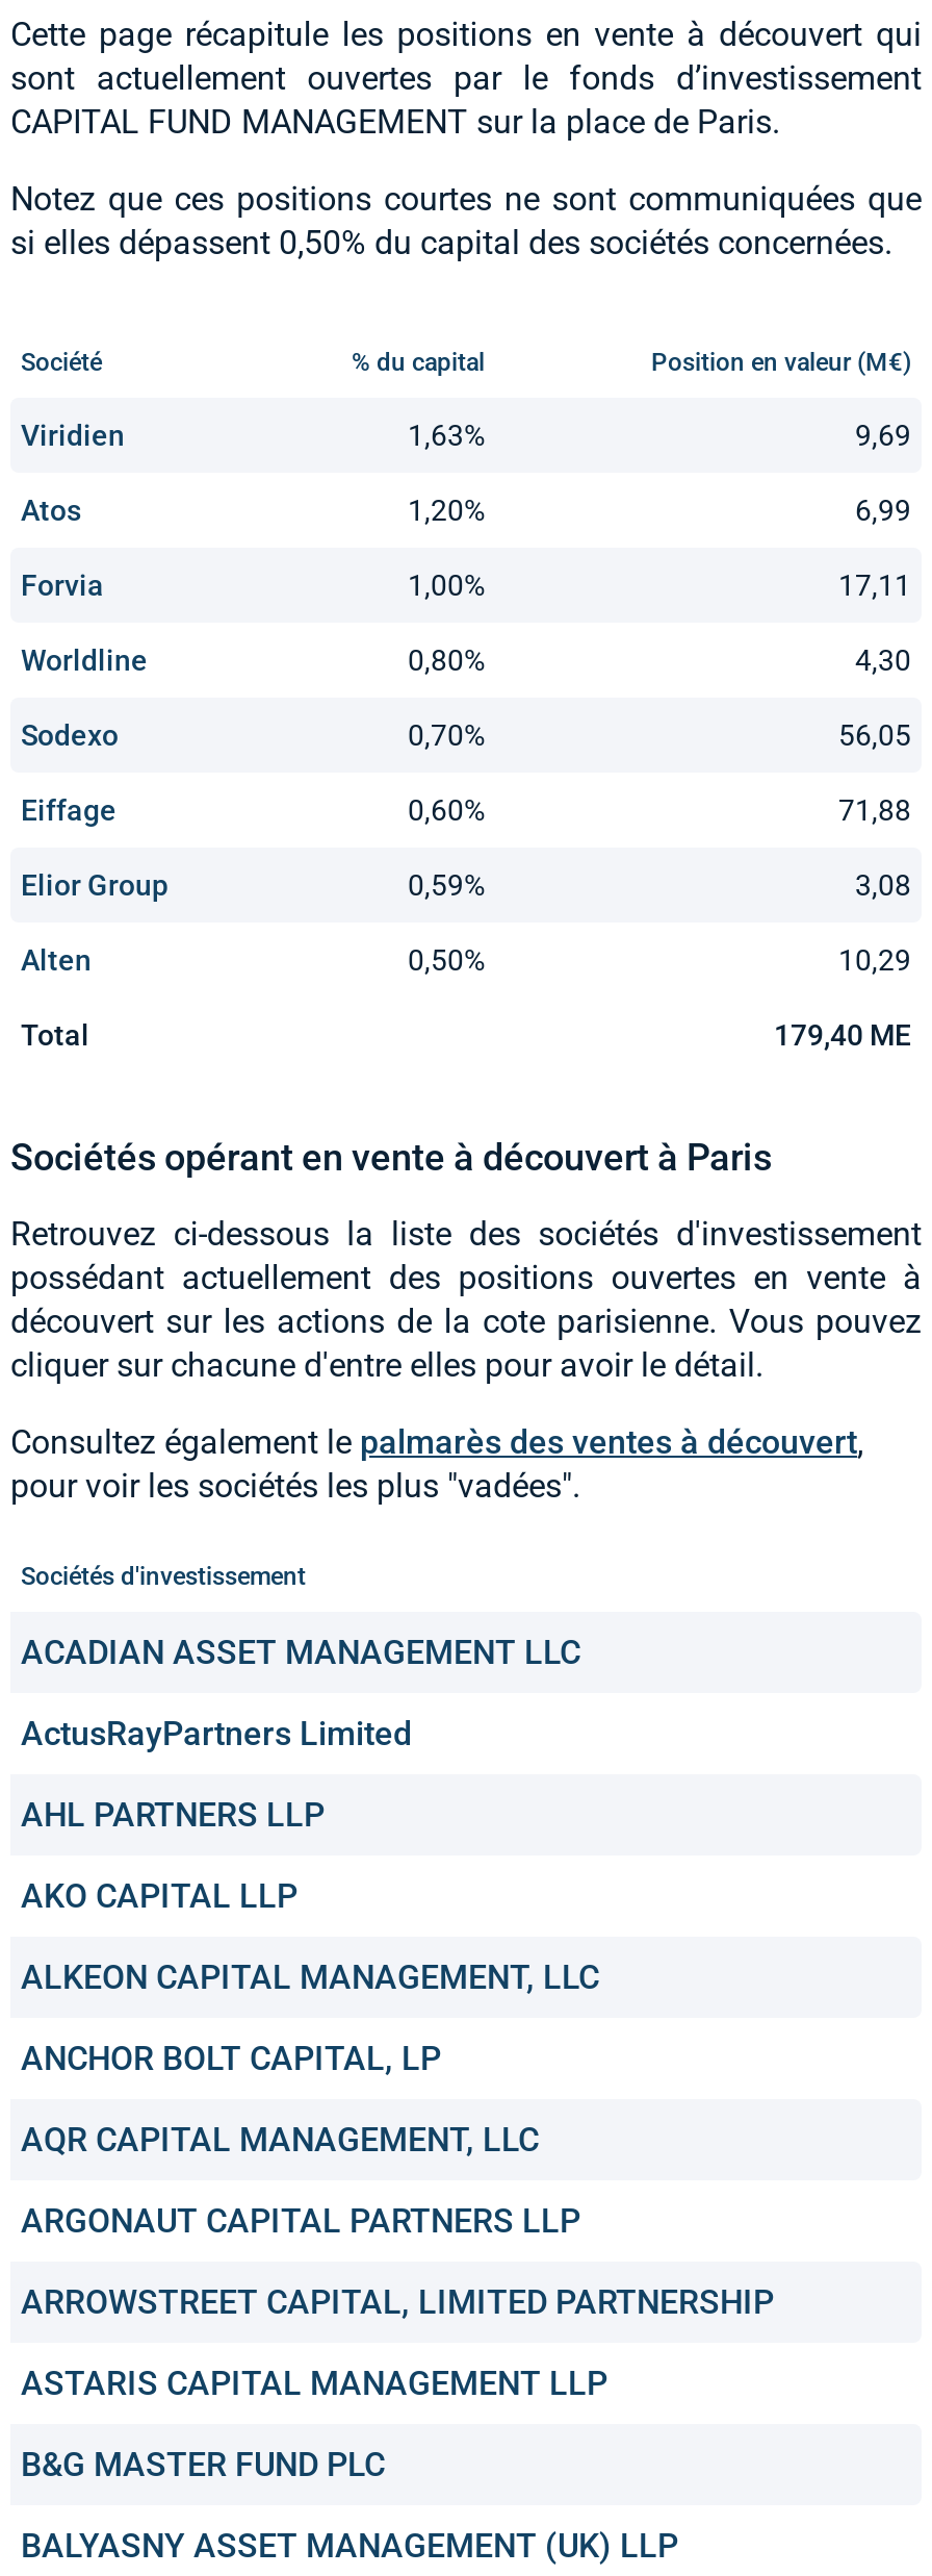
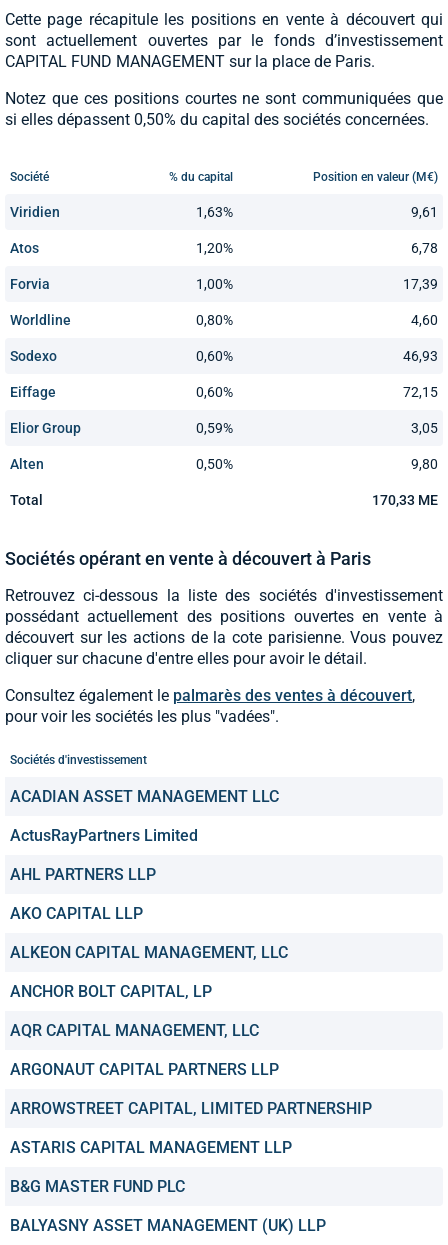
- 9,69
+ 9,61

- 6,99
+ 6,78

- 17,11
+ 17,39

- 4,30
+ 4,60

- 0,70%
+ 0,60%

- 56,05
+ 46,93

- 71,88
+ 72,15

- 3,08
+ 3,05

- 10,29
+ 9,80

- 179,40 ME
+ 170,33 ME
